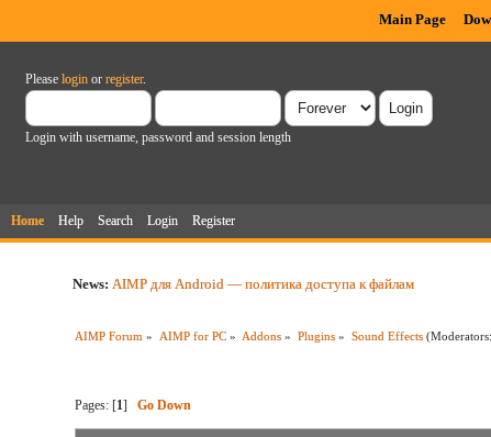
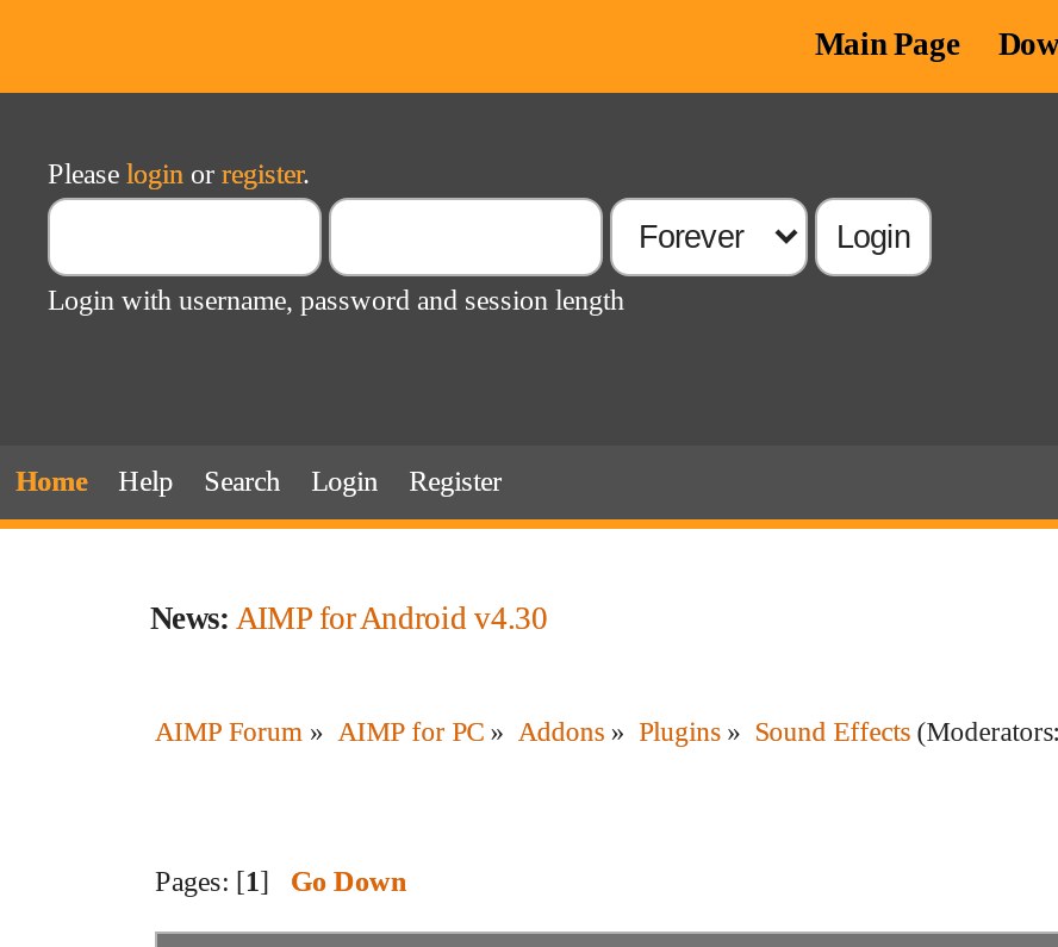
- News: AIMP для Android — политика доступа к файлам
+ News: AIMP for Android v4.30
